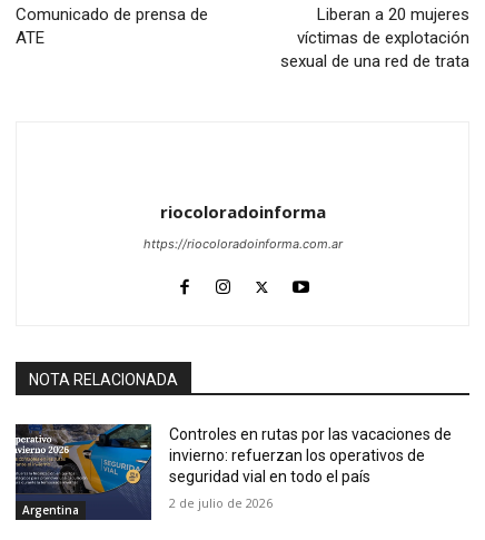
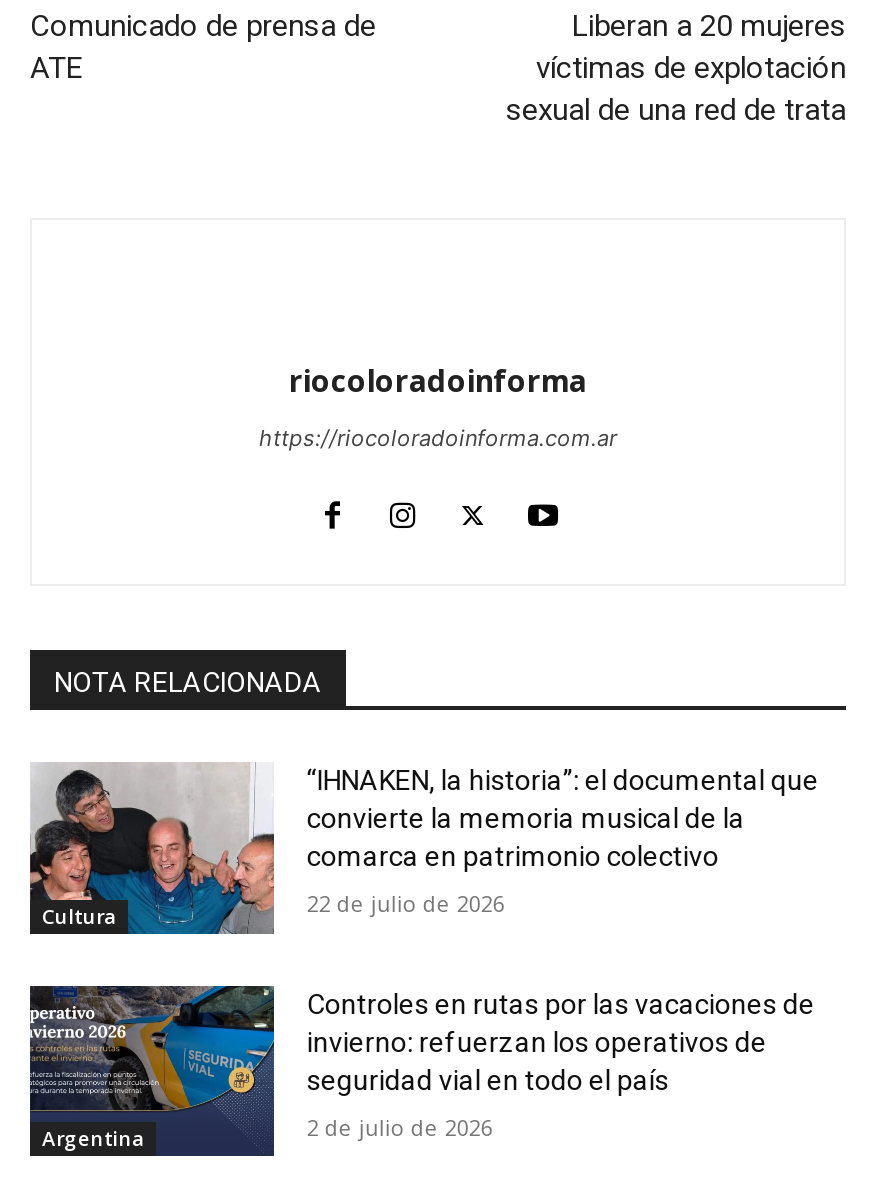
+ [image]
+ Cultura

+ “IHNAKEN, la historia”: el documental que
+ convierte la memoria musical de la
+ comarca en patrimonio colectivo
+ 22 de julio de 2026
